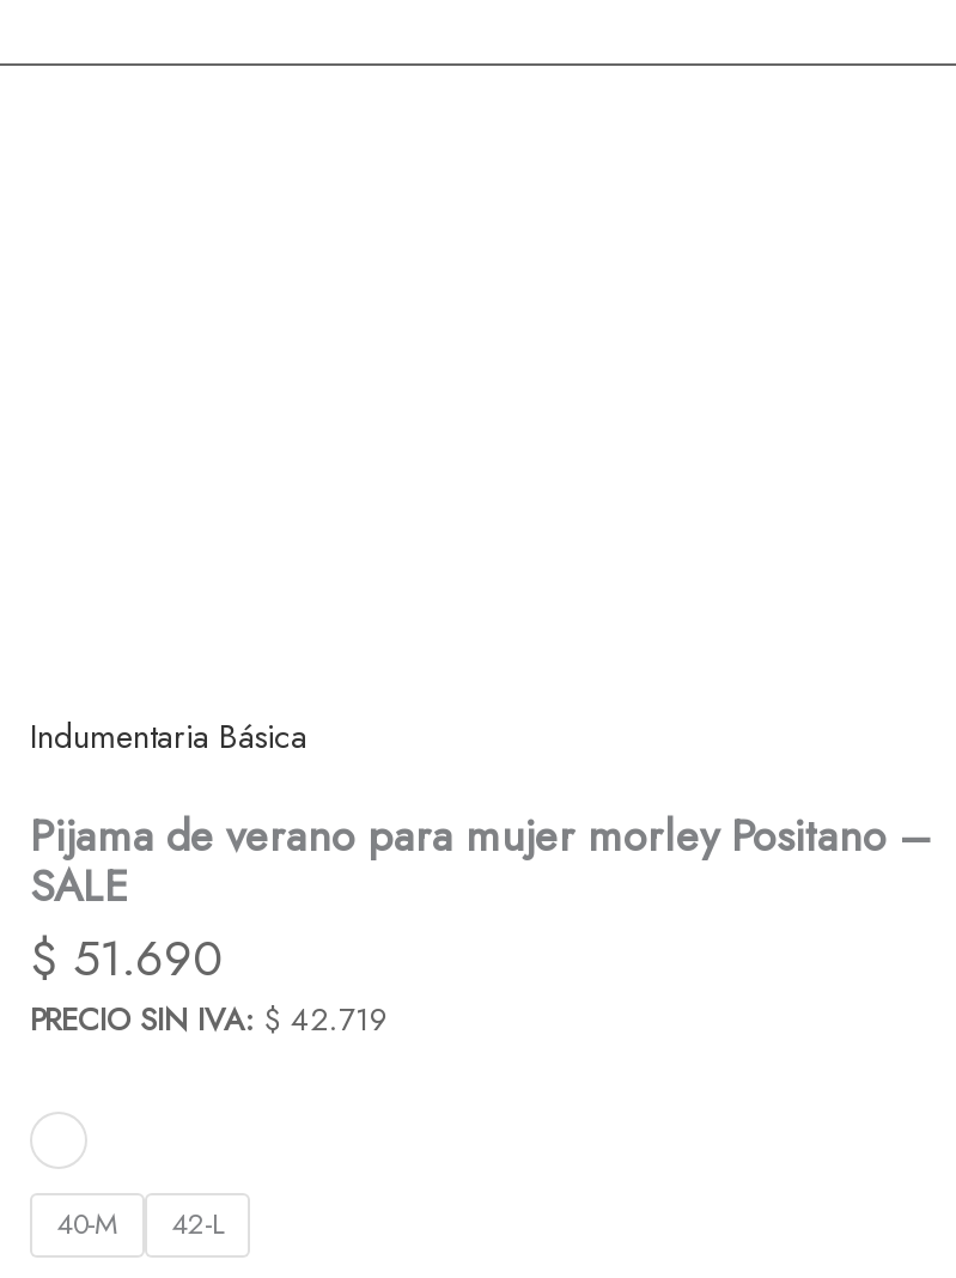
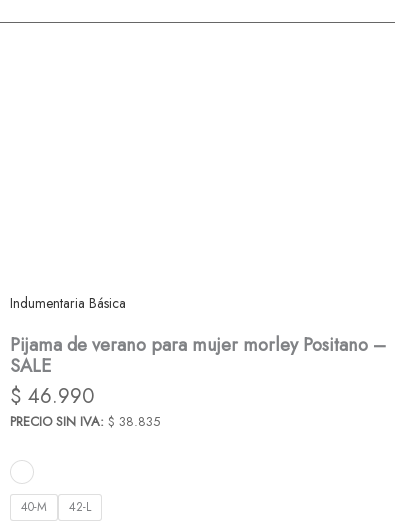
- $51.690
+ $46.990

- PRECIO SIN IVA: $42.719
+ PRECIO SIN IVA: $38.835
